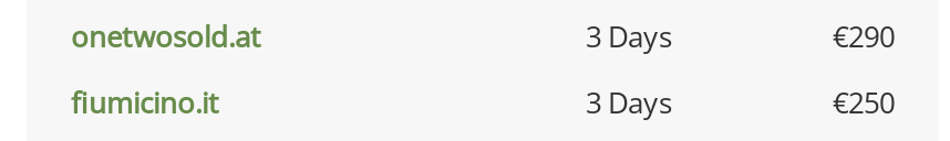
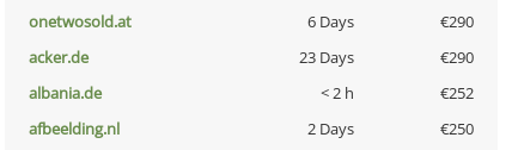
- 3 Days
+ 6 Days

- fiumicino.it
- 3 Days
+ acker.de
+ 23 Days
+ €290
+ albania.de
+ < 2 h
+ €252
+ afbeelding.nl
+ 2 Days
